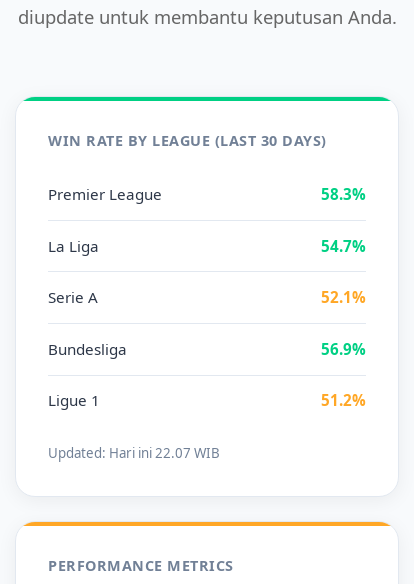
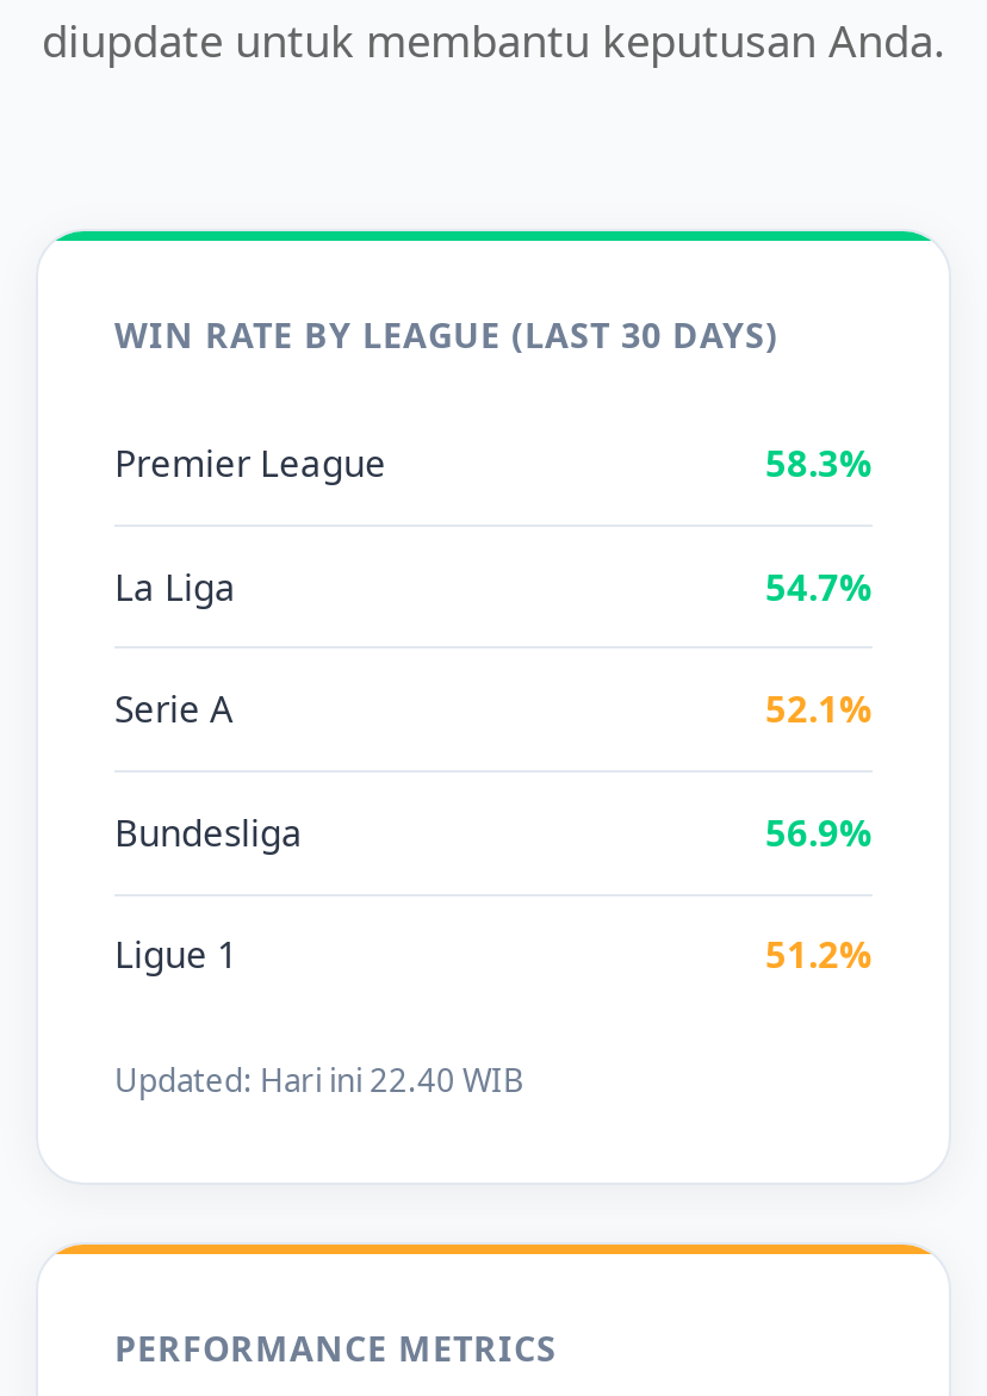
- Updated: Hari ini 22.07 WIB
+ Updated: Hari ini 22.40 WIB
